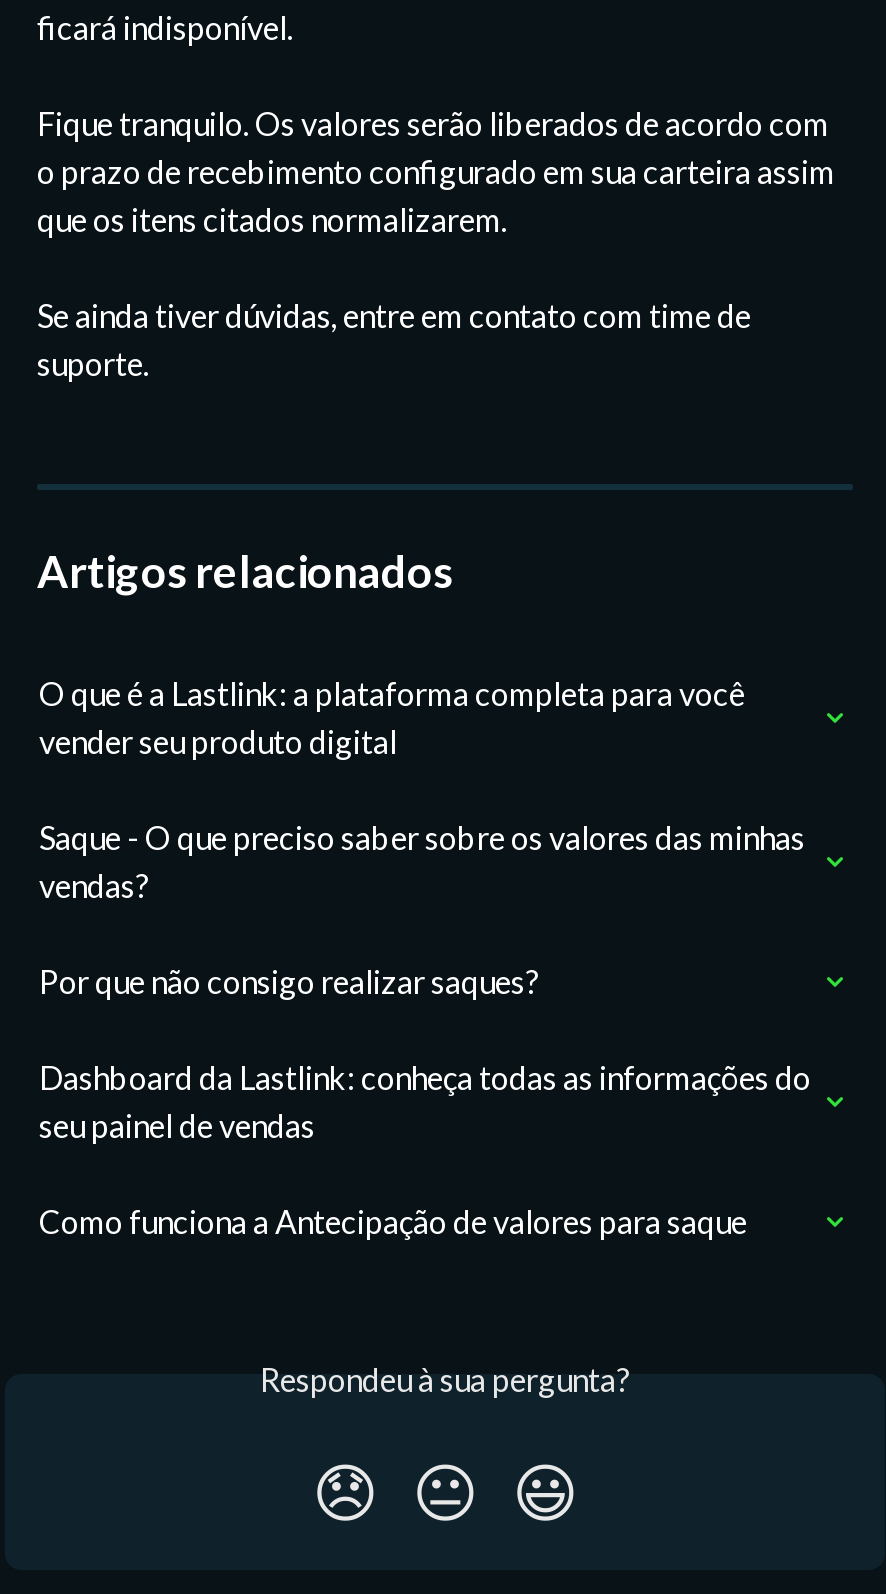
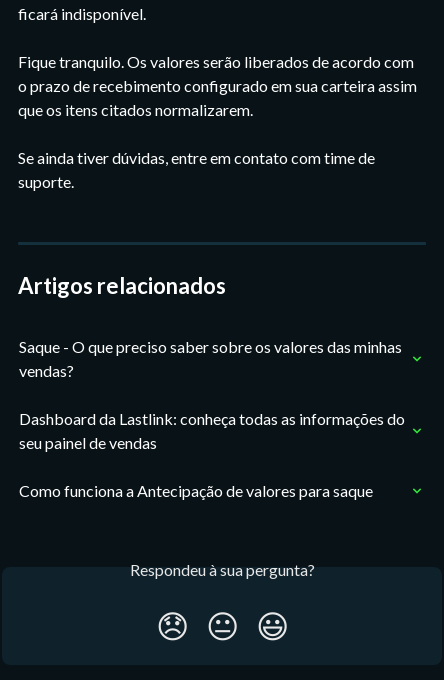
- O que é a Lastlink: a plataforma completa para você
- vender seu produto digital

- Por que não consigo realizar saques?
